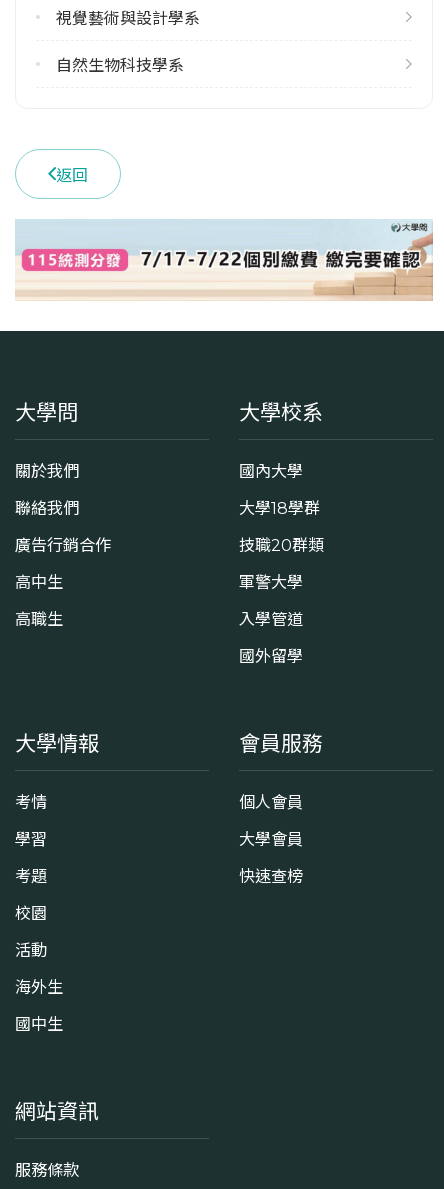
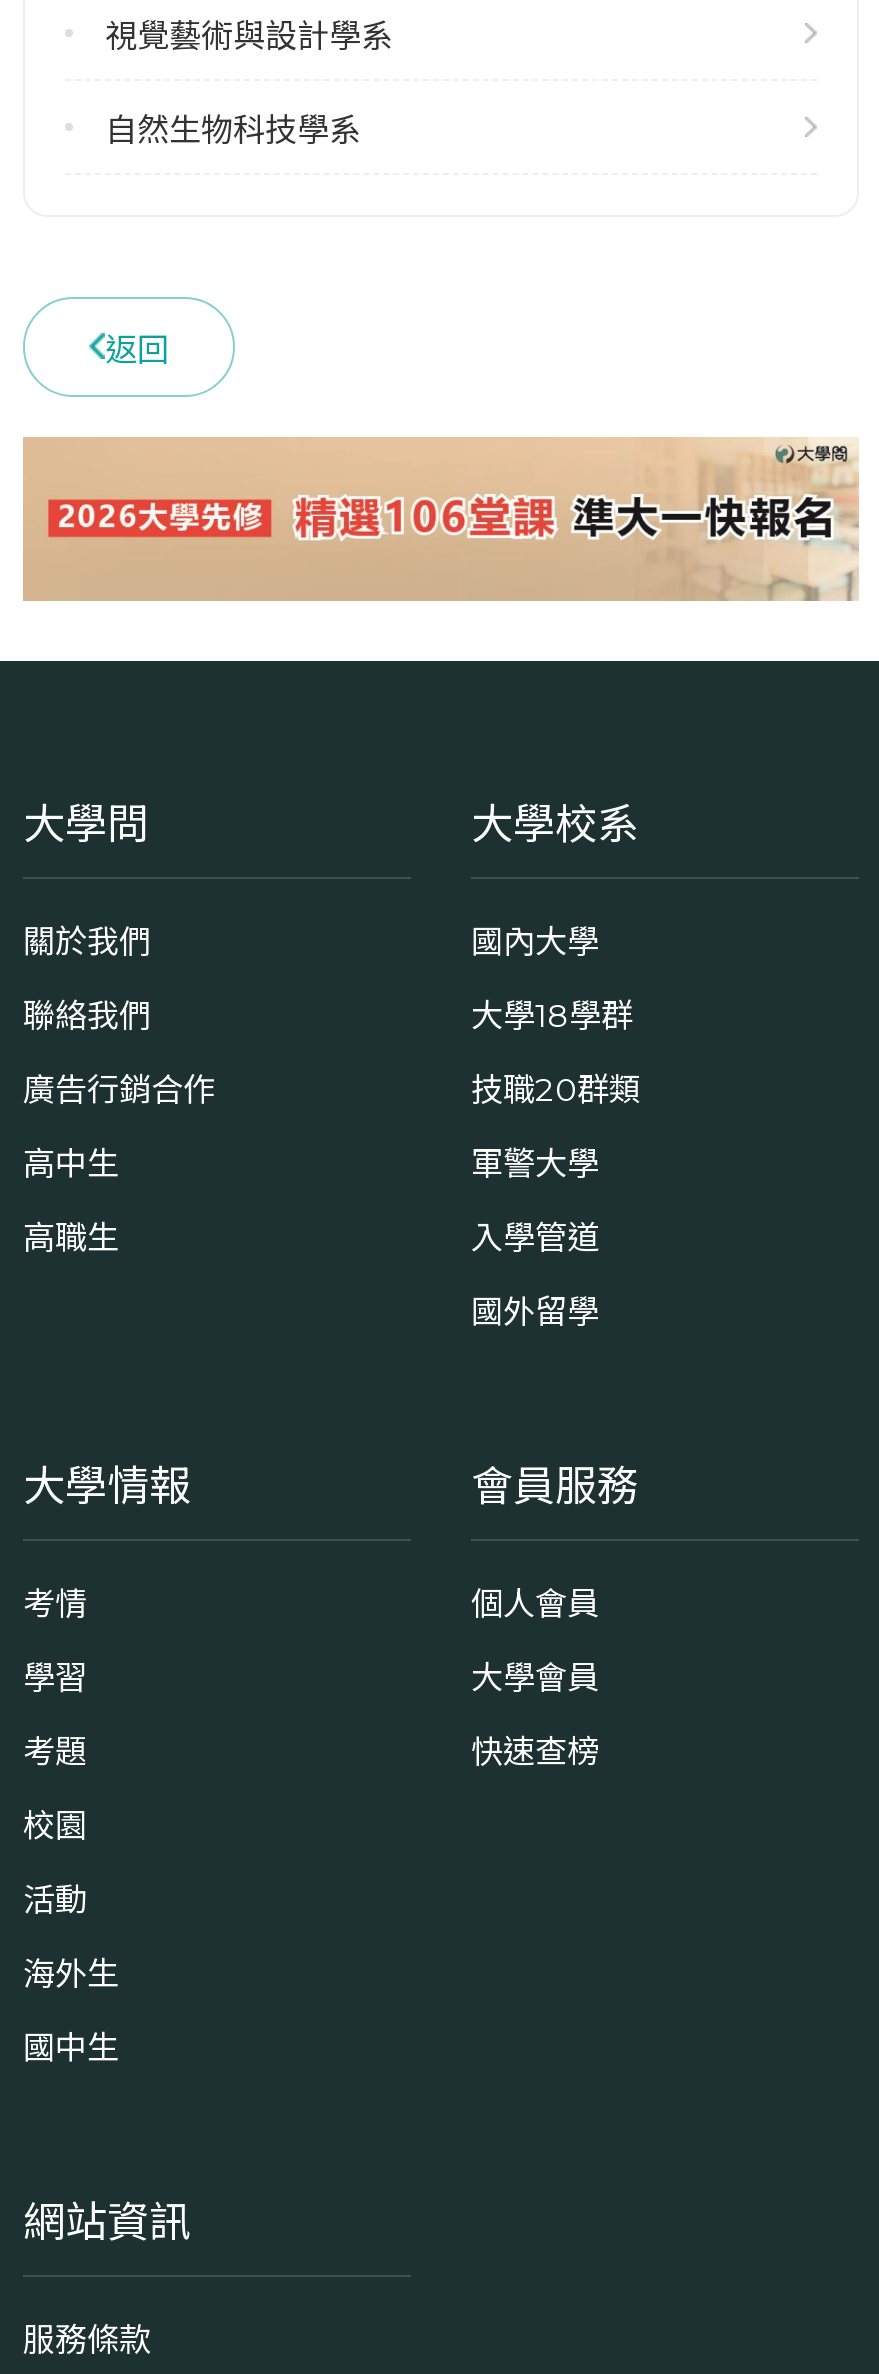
- [image]
+ [image]
